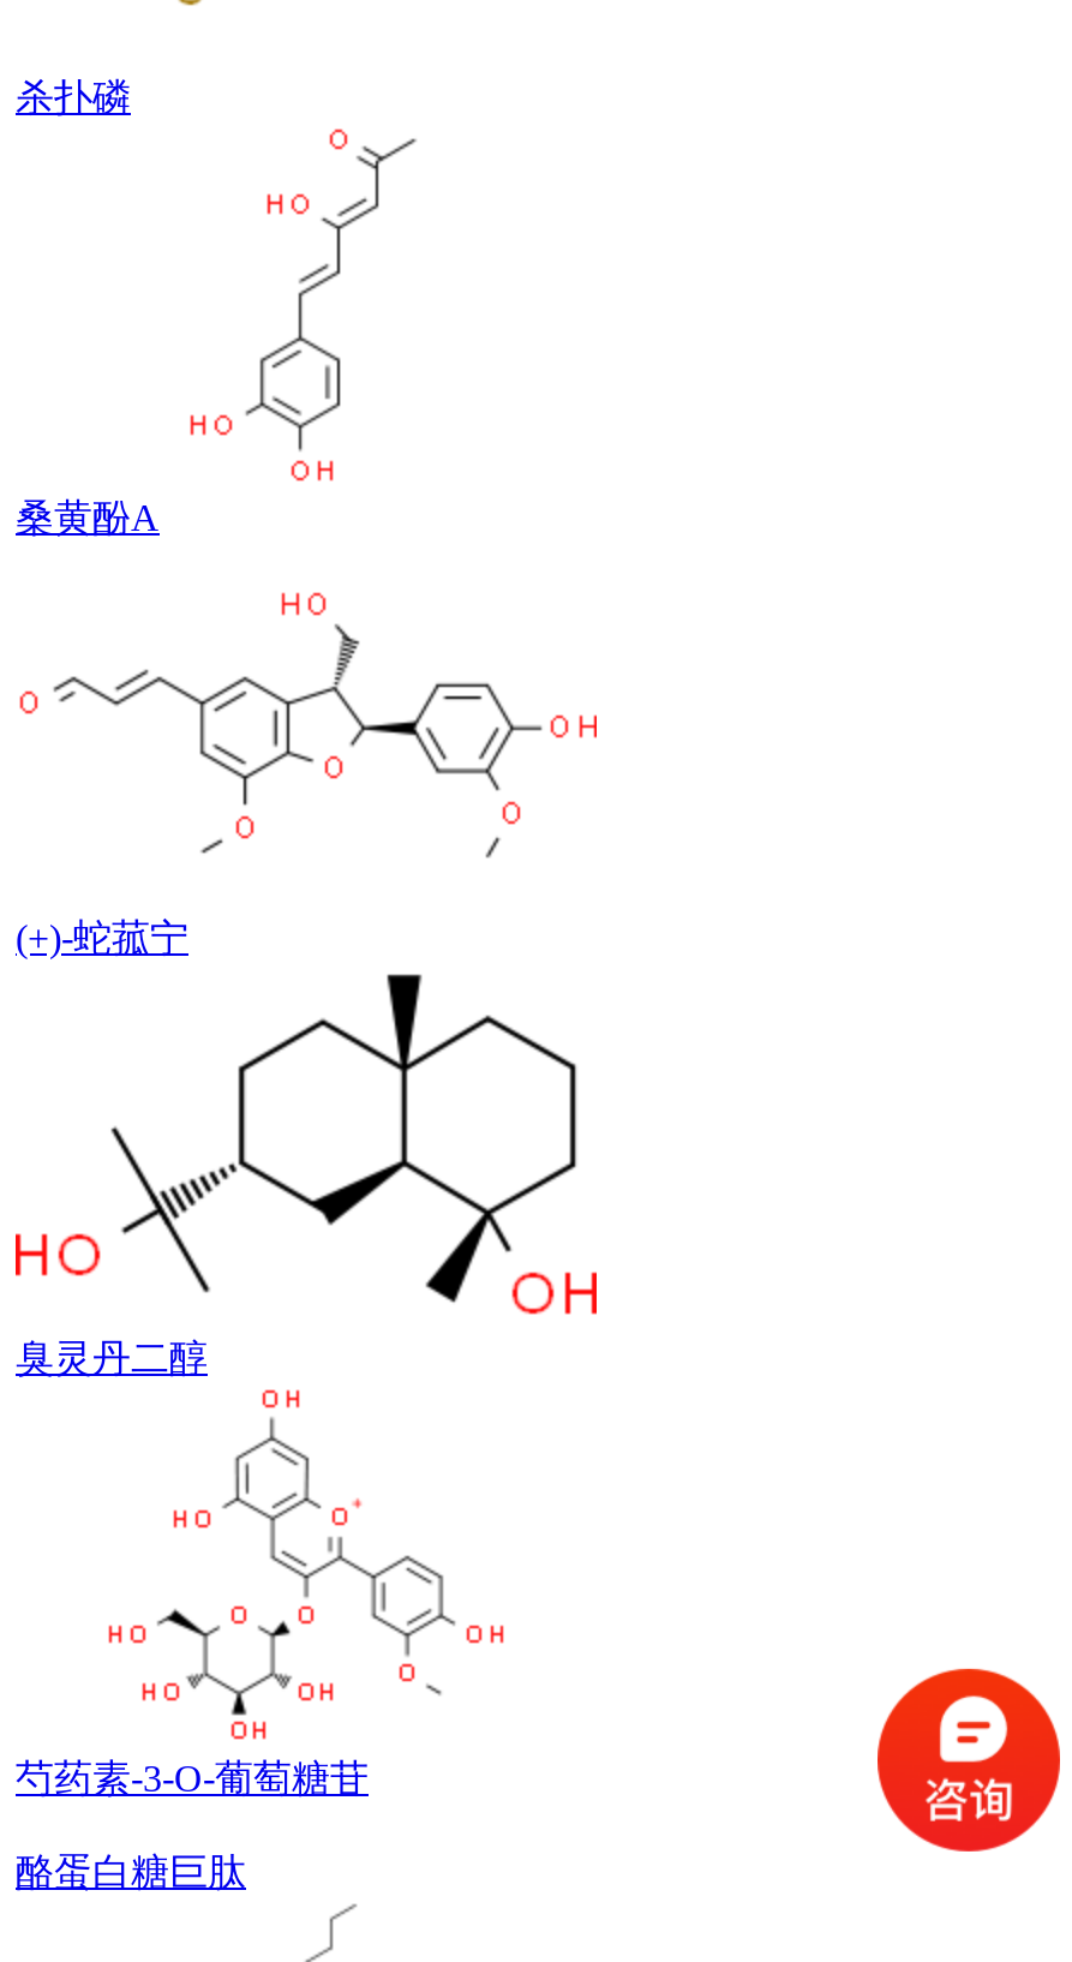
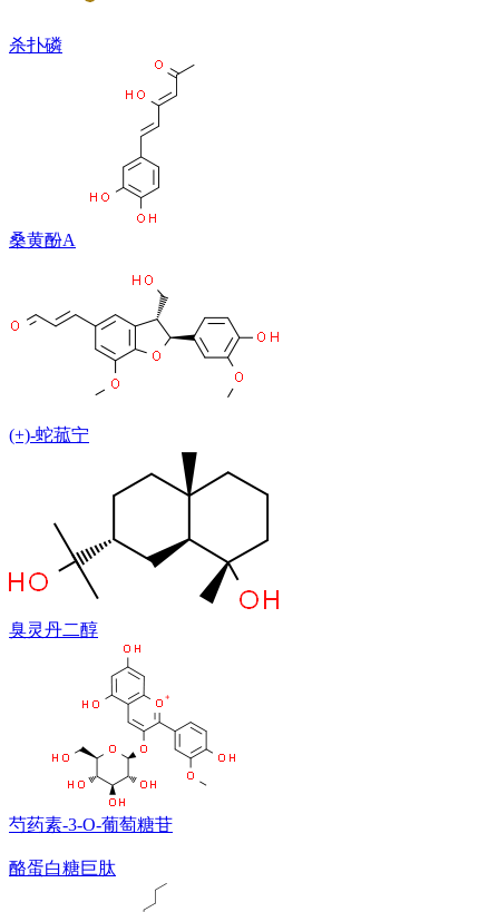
- [image]
